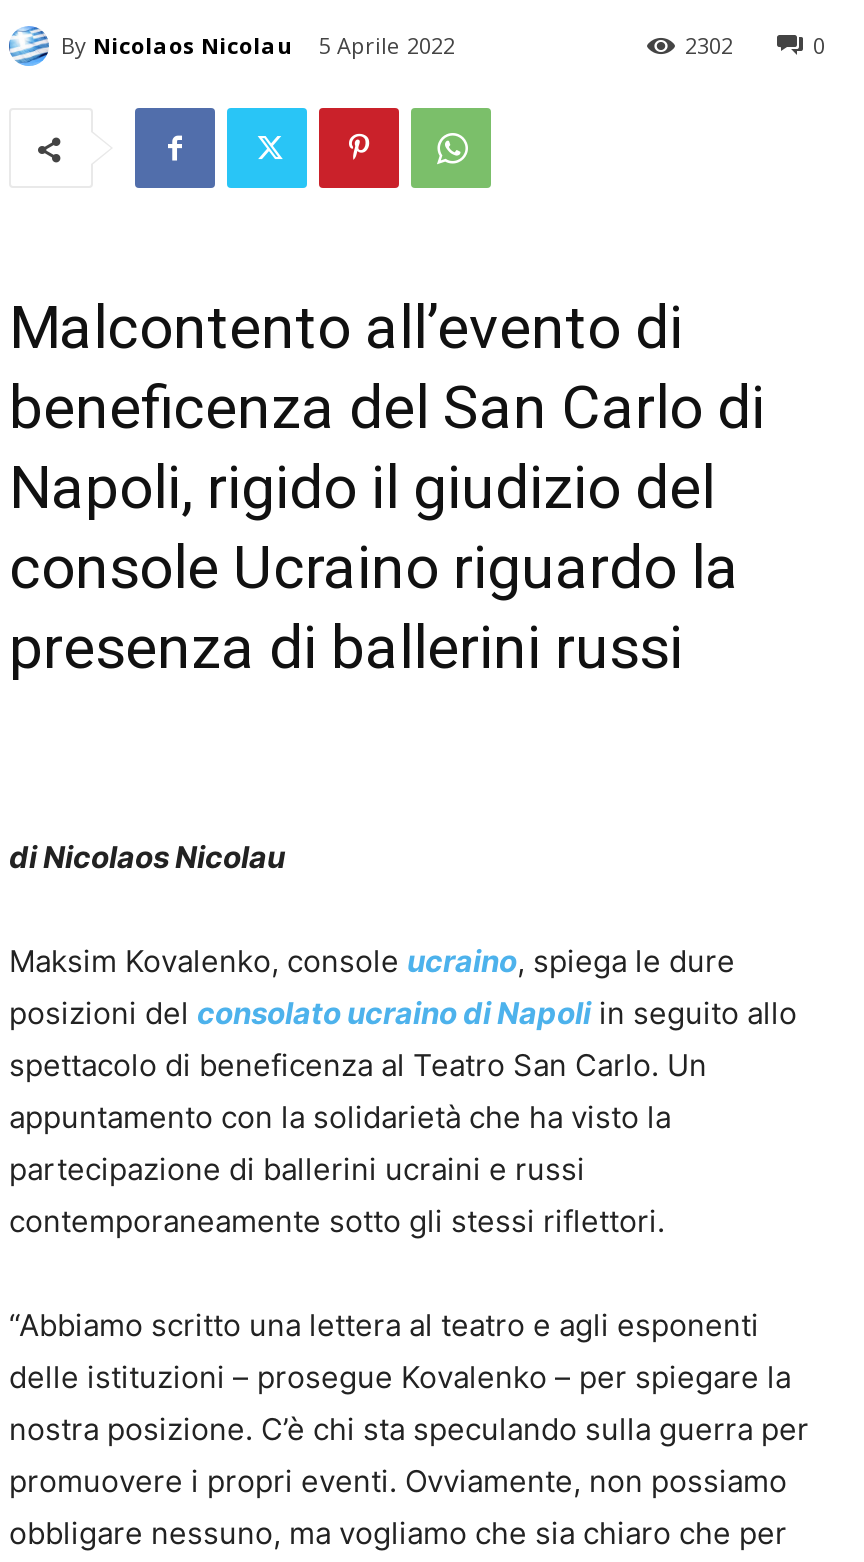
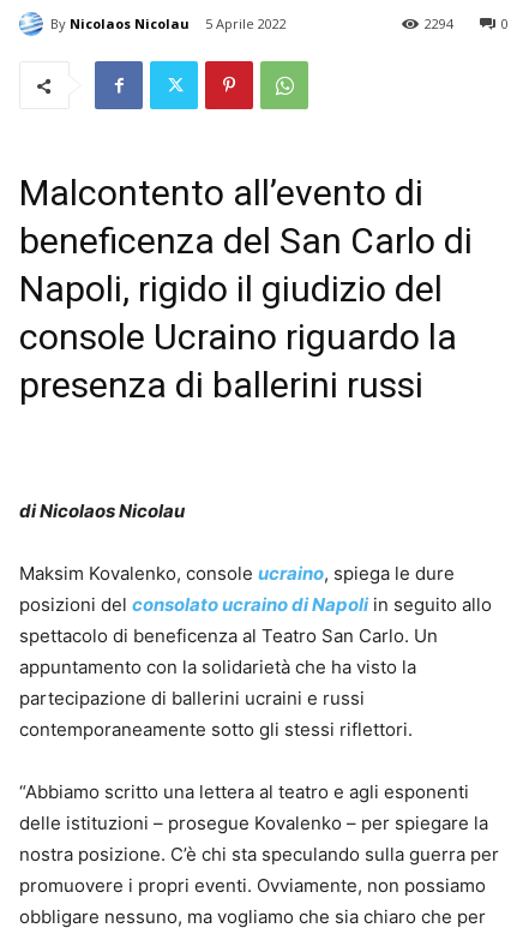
- 2302
+ 2294
